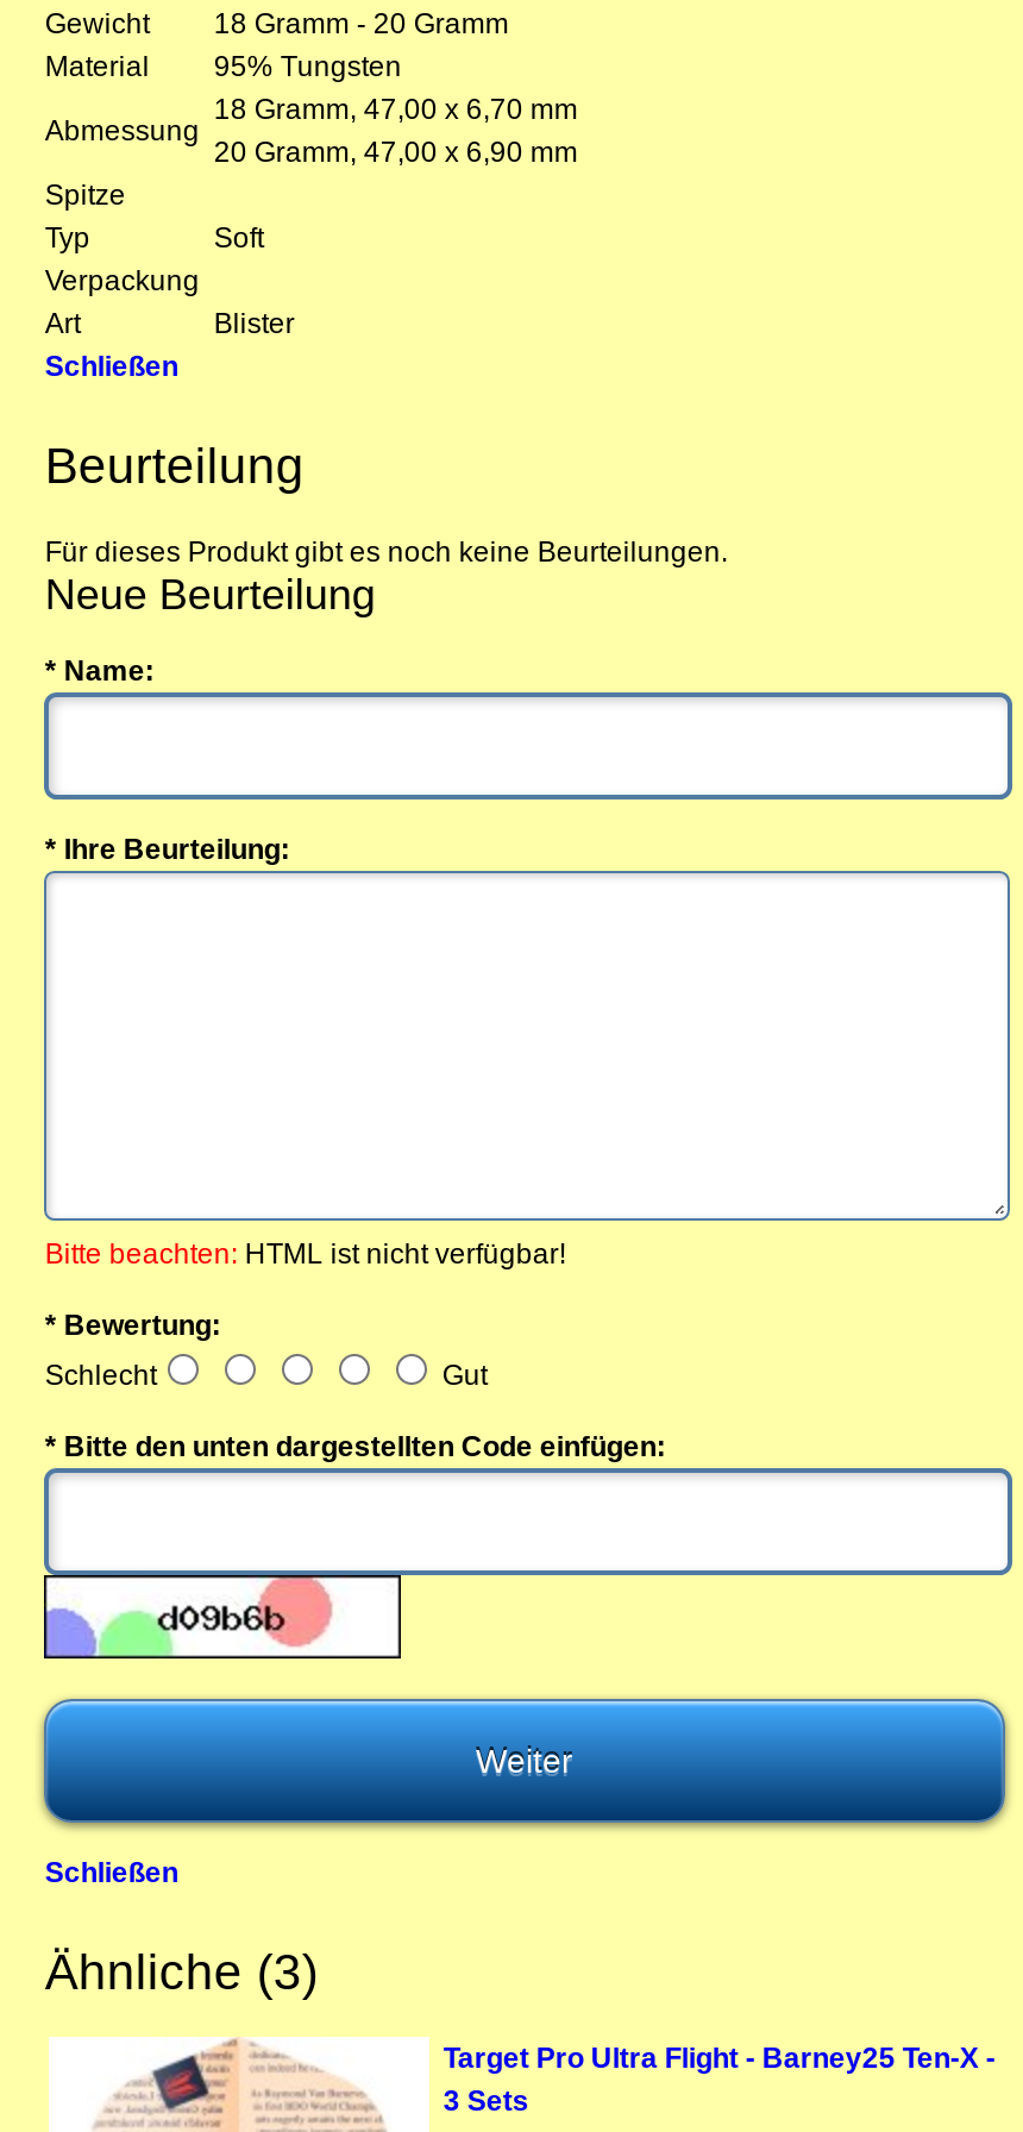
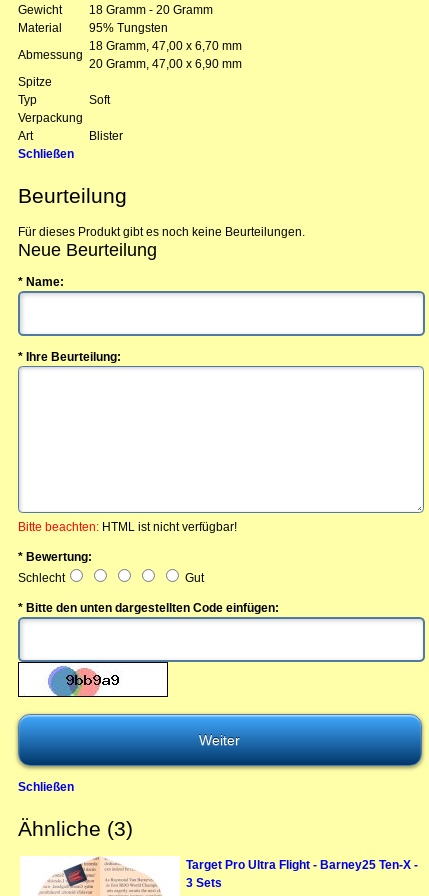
- [image]
+ [image]
